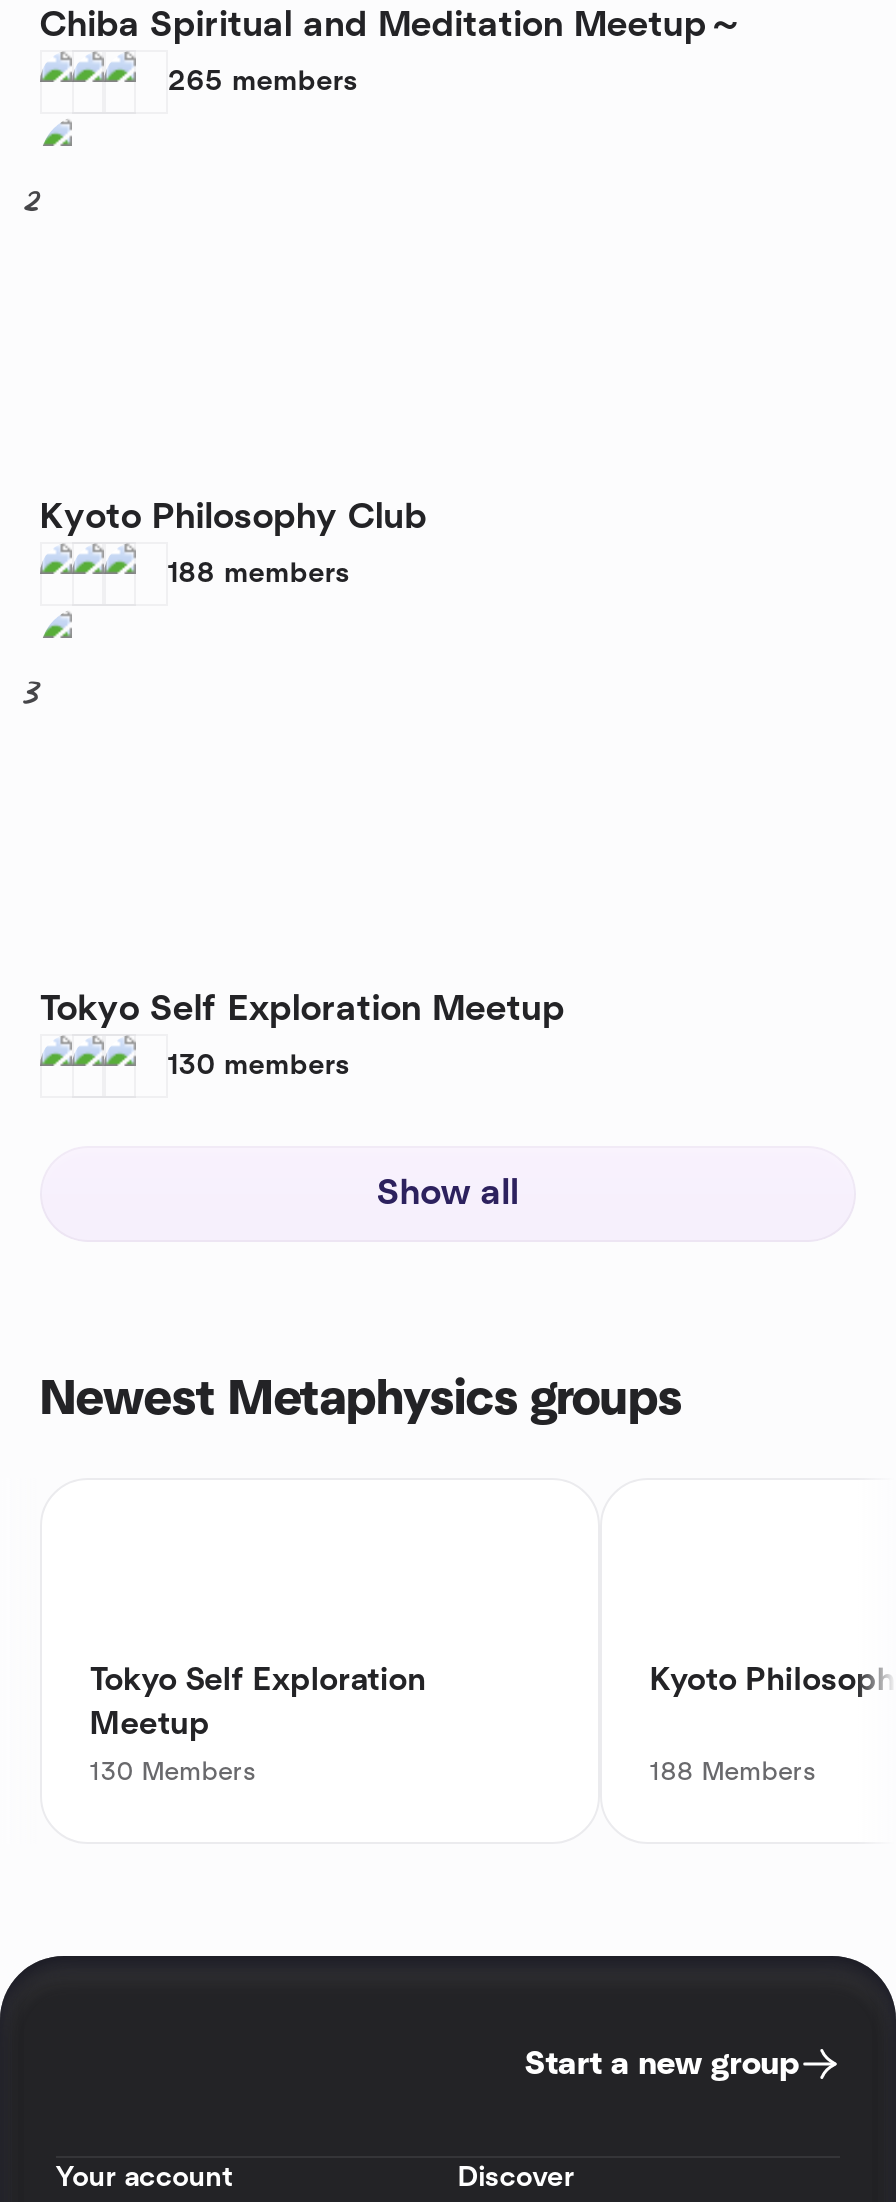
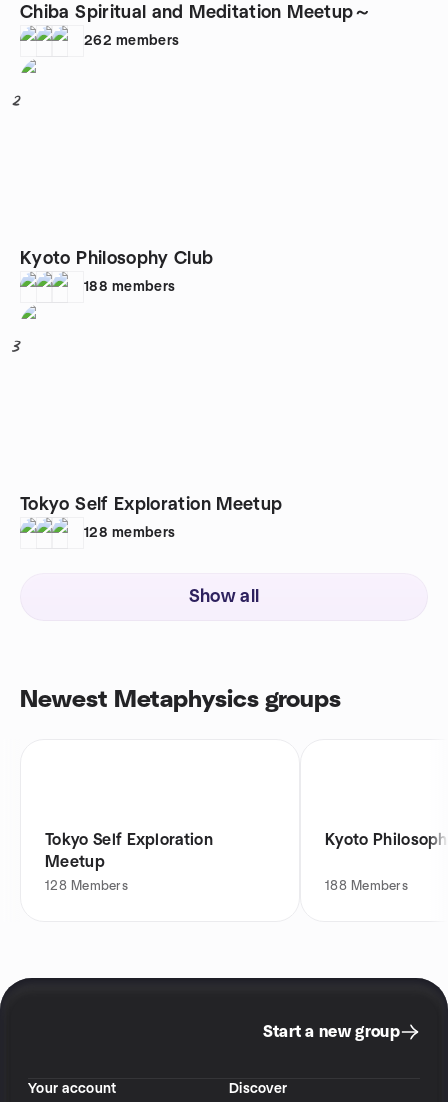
- 265 members
+ 262 members

- 130 members
+ 128 members

- 130 Members
+ 128 Members
